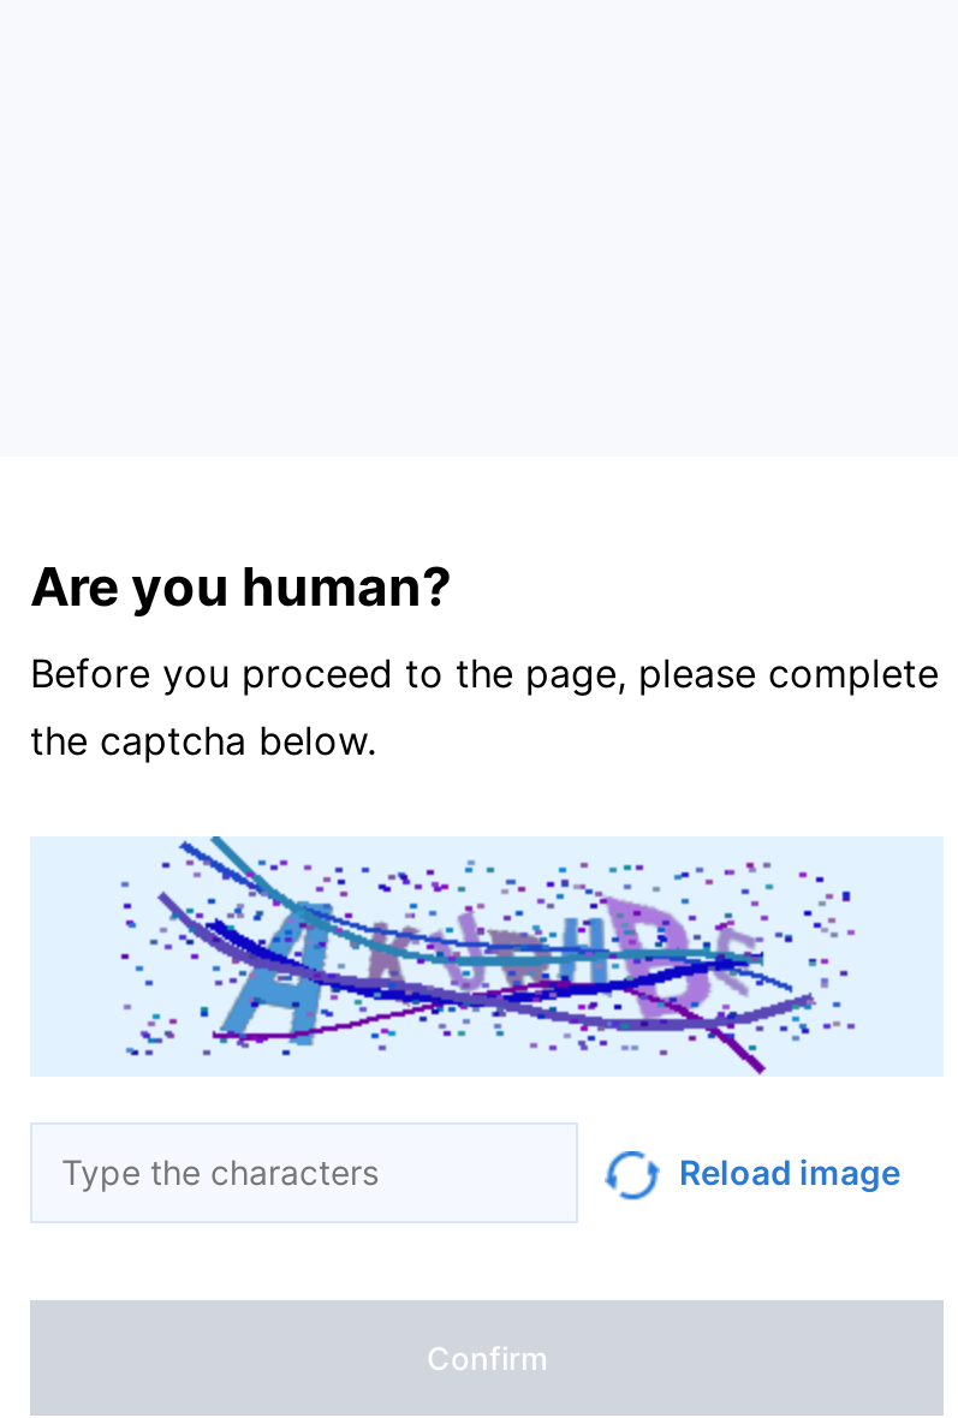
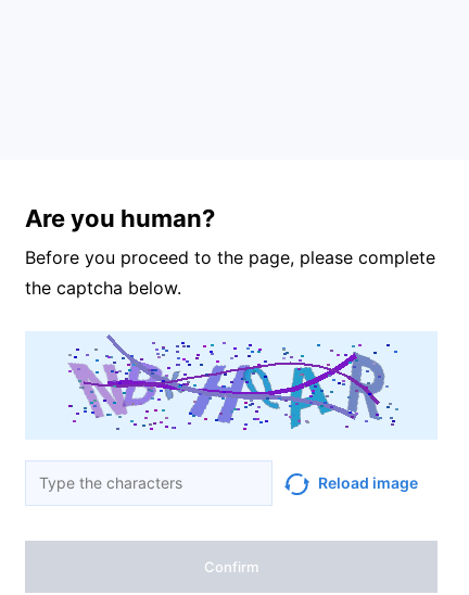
- [image]
+ [image]
